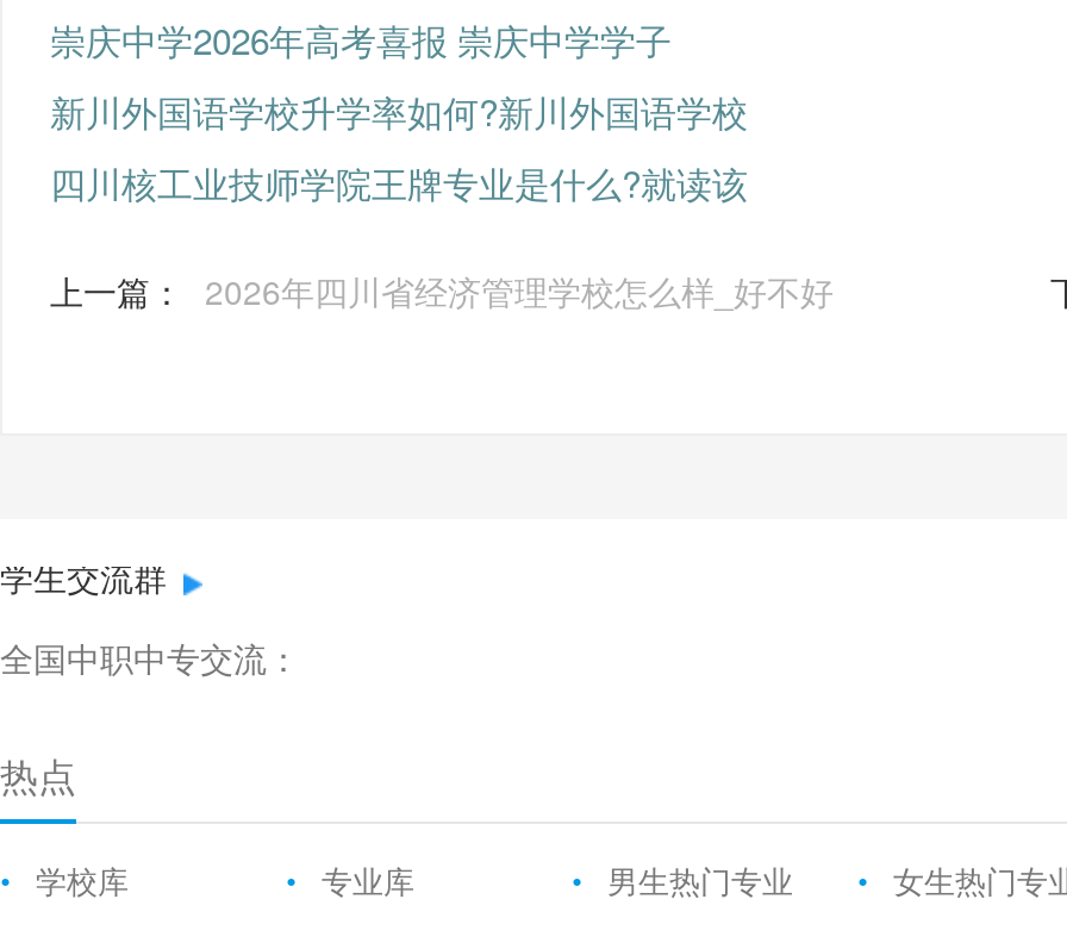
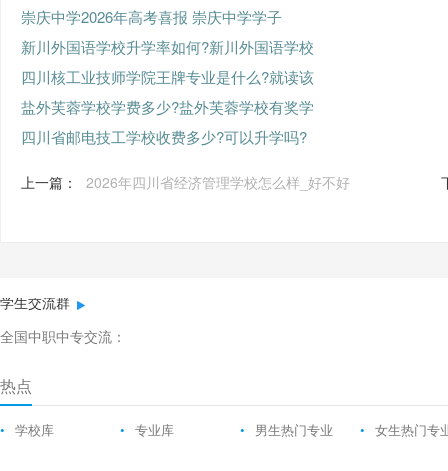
+ 盐外芙蓉学校学费多少?盐外芙蓉学校有奖学
+ 四川省邮电技工学校收费多少?可以升学吗?
